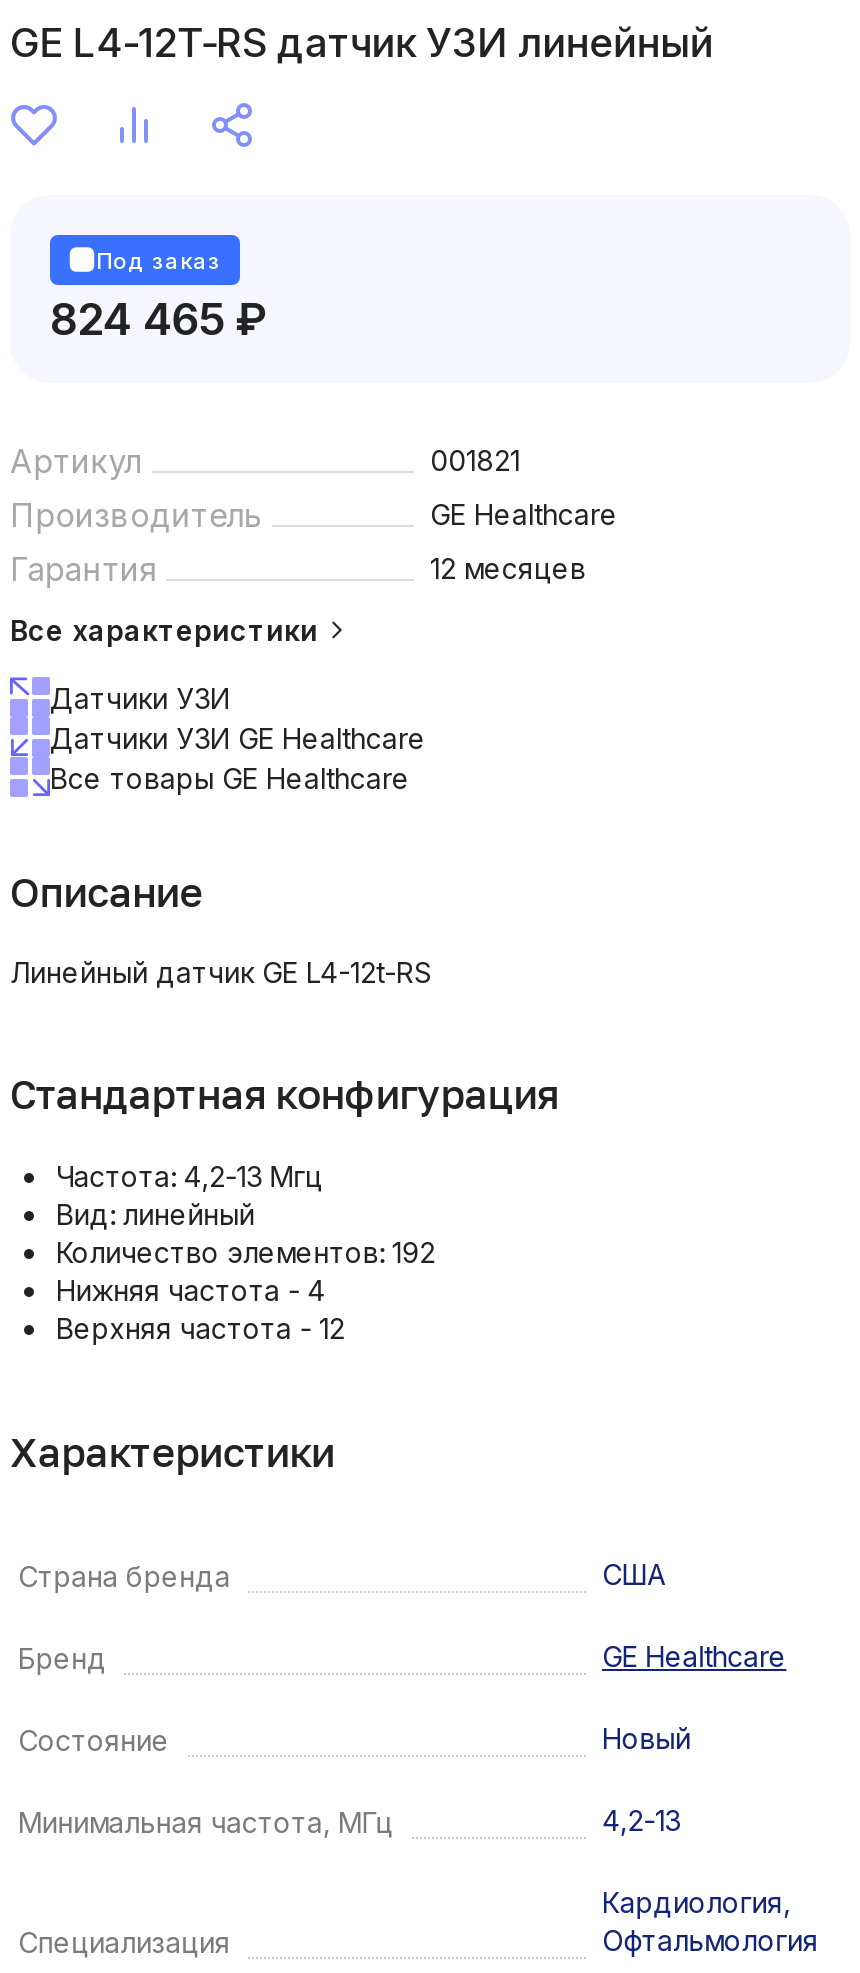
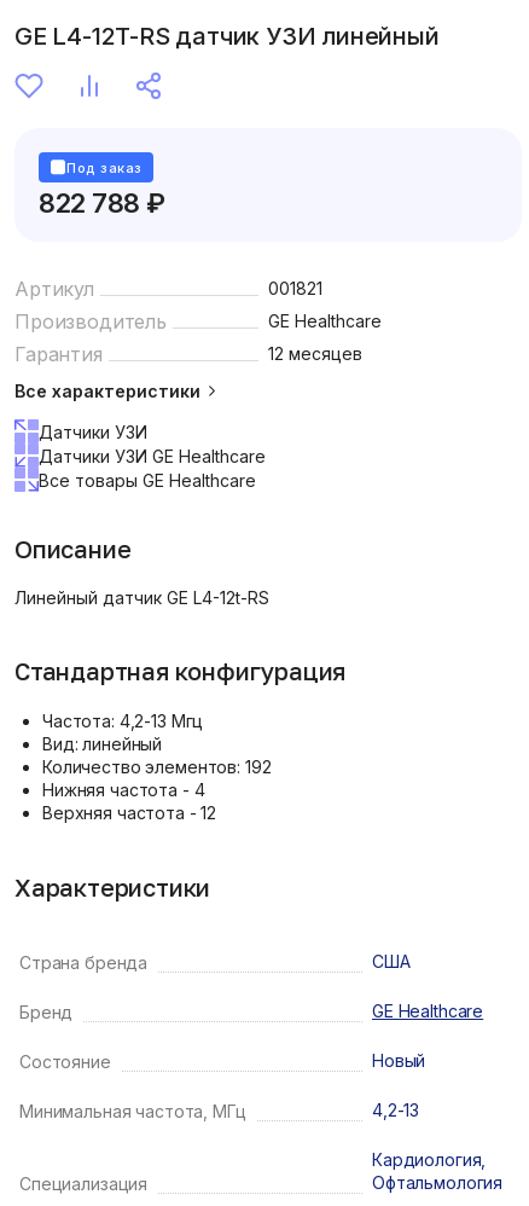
- 824 465 ₽
+ 822 788 ₽
